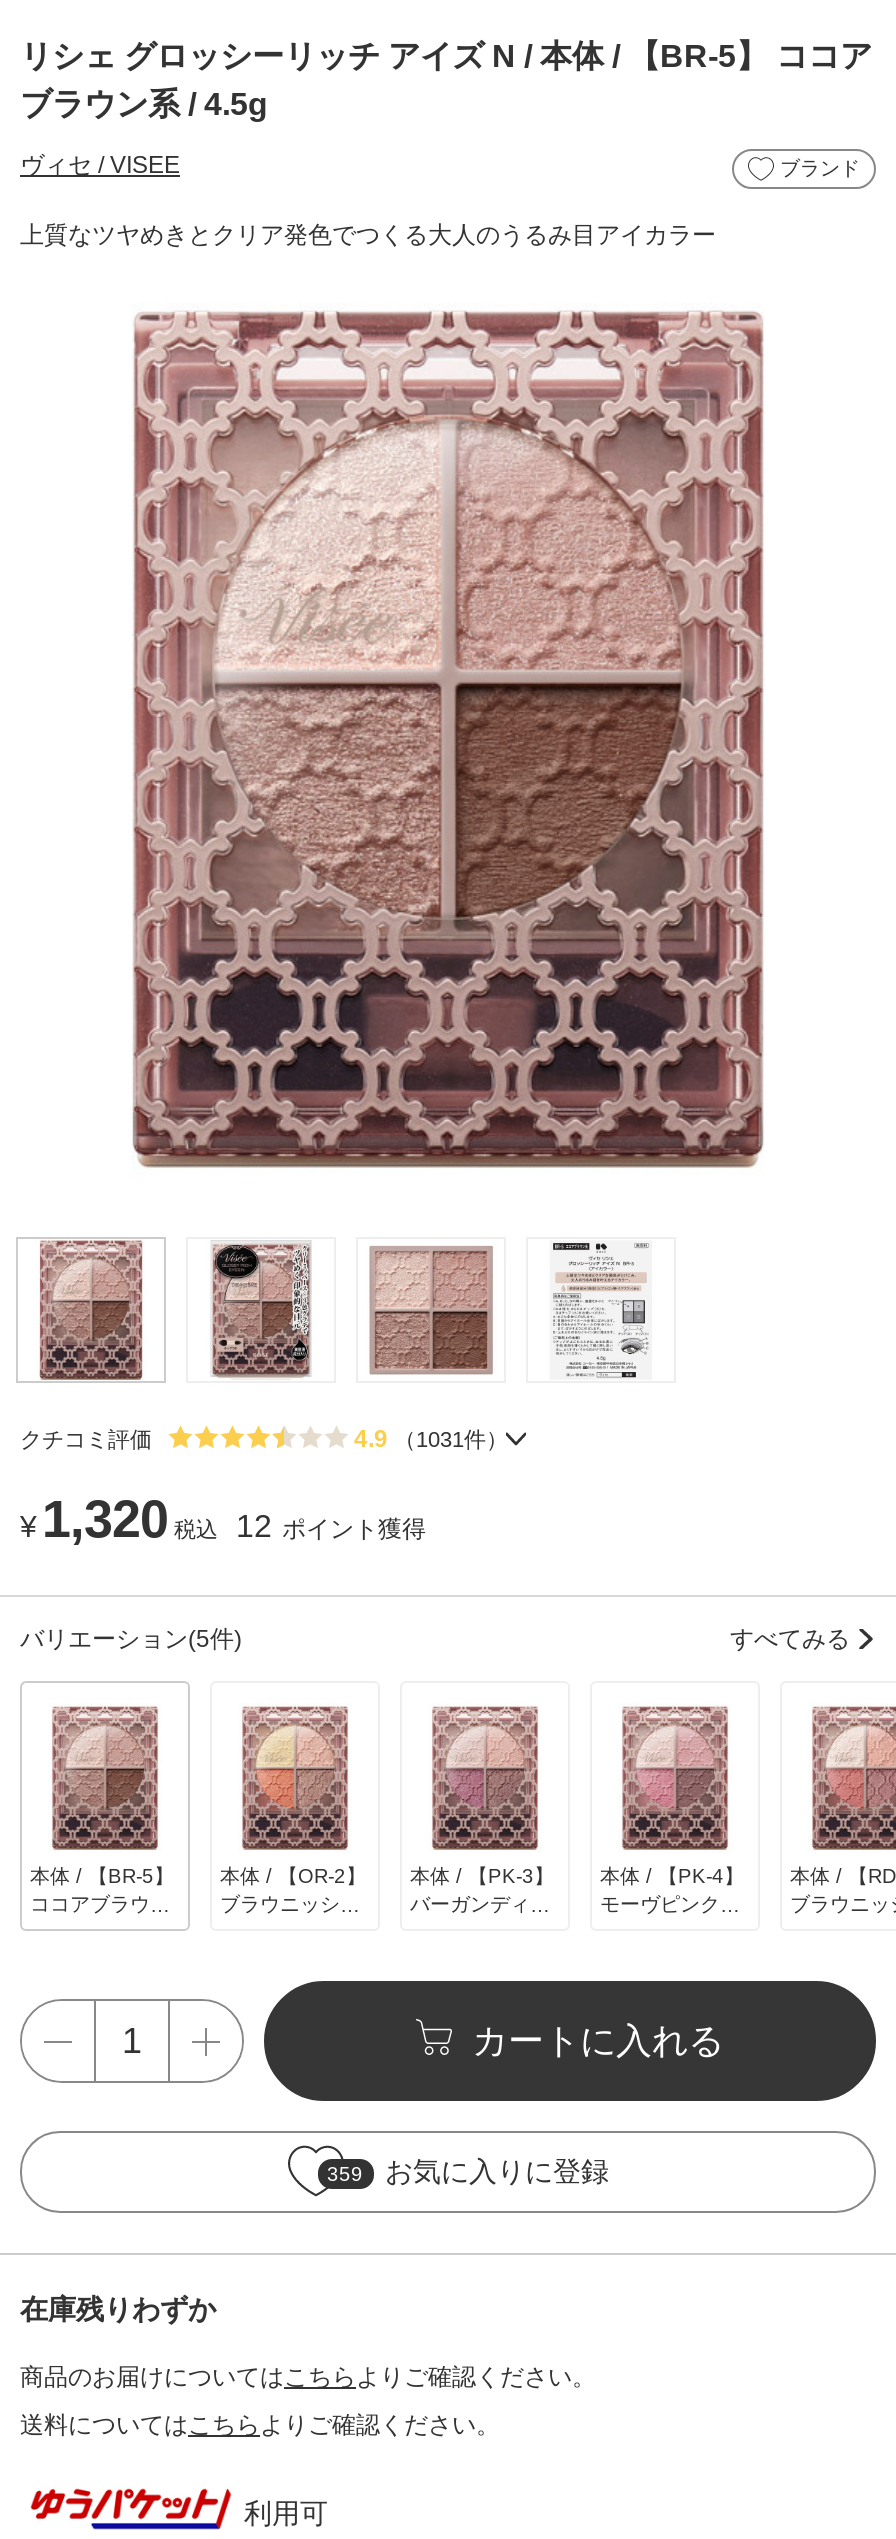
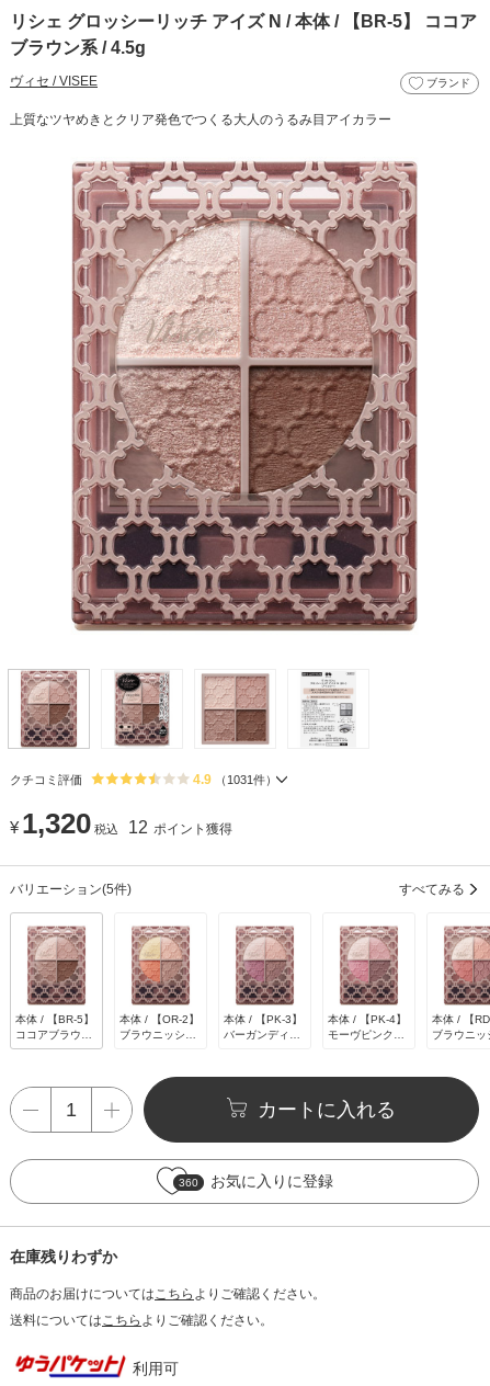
- 359 お気に入りに登録
+ 360 お気に入りに登録
